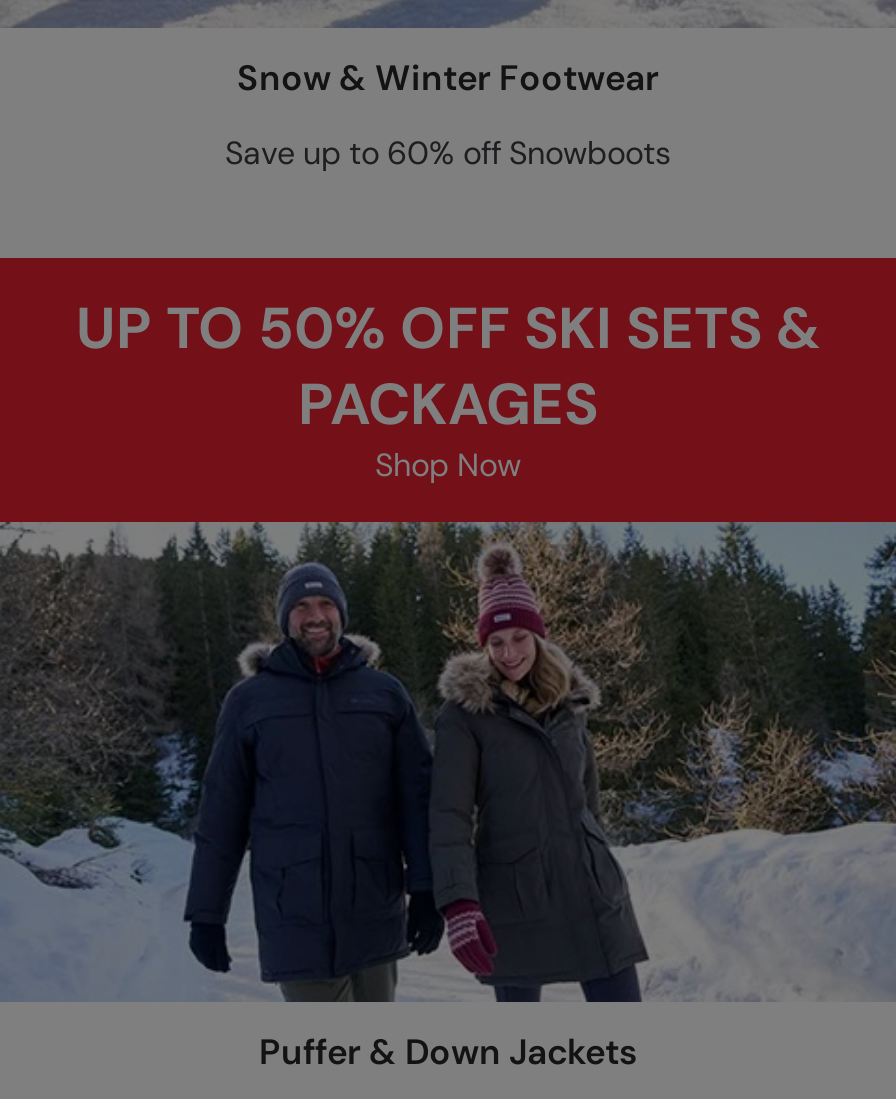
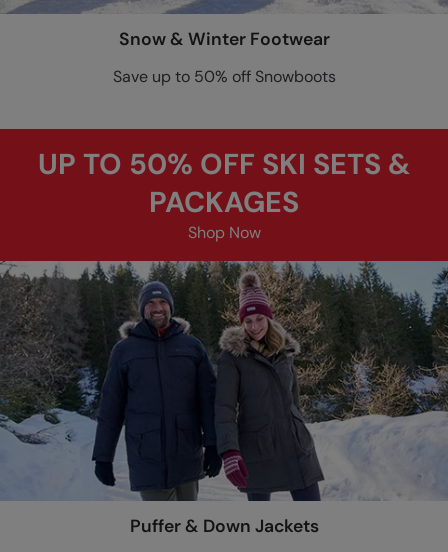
- Save up to 60% off Snowboots
+ Save up to 50% off Snowboots
